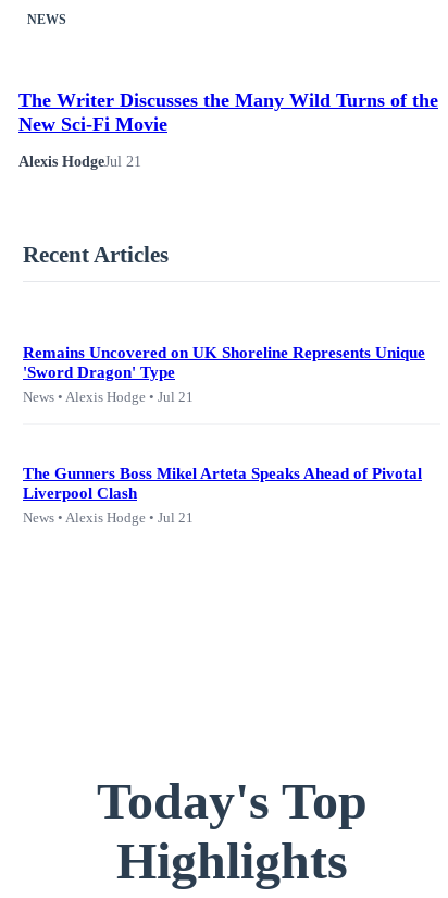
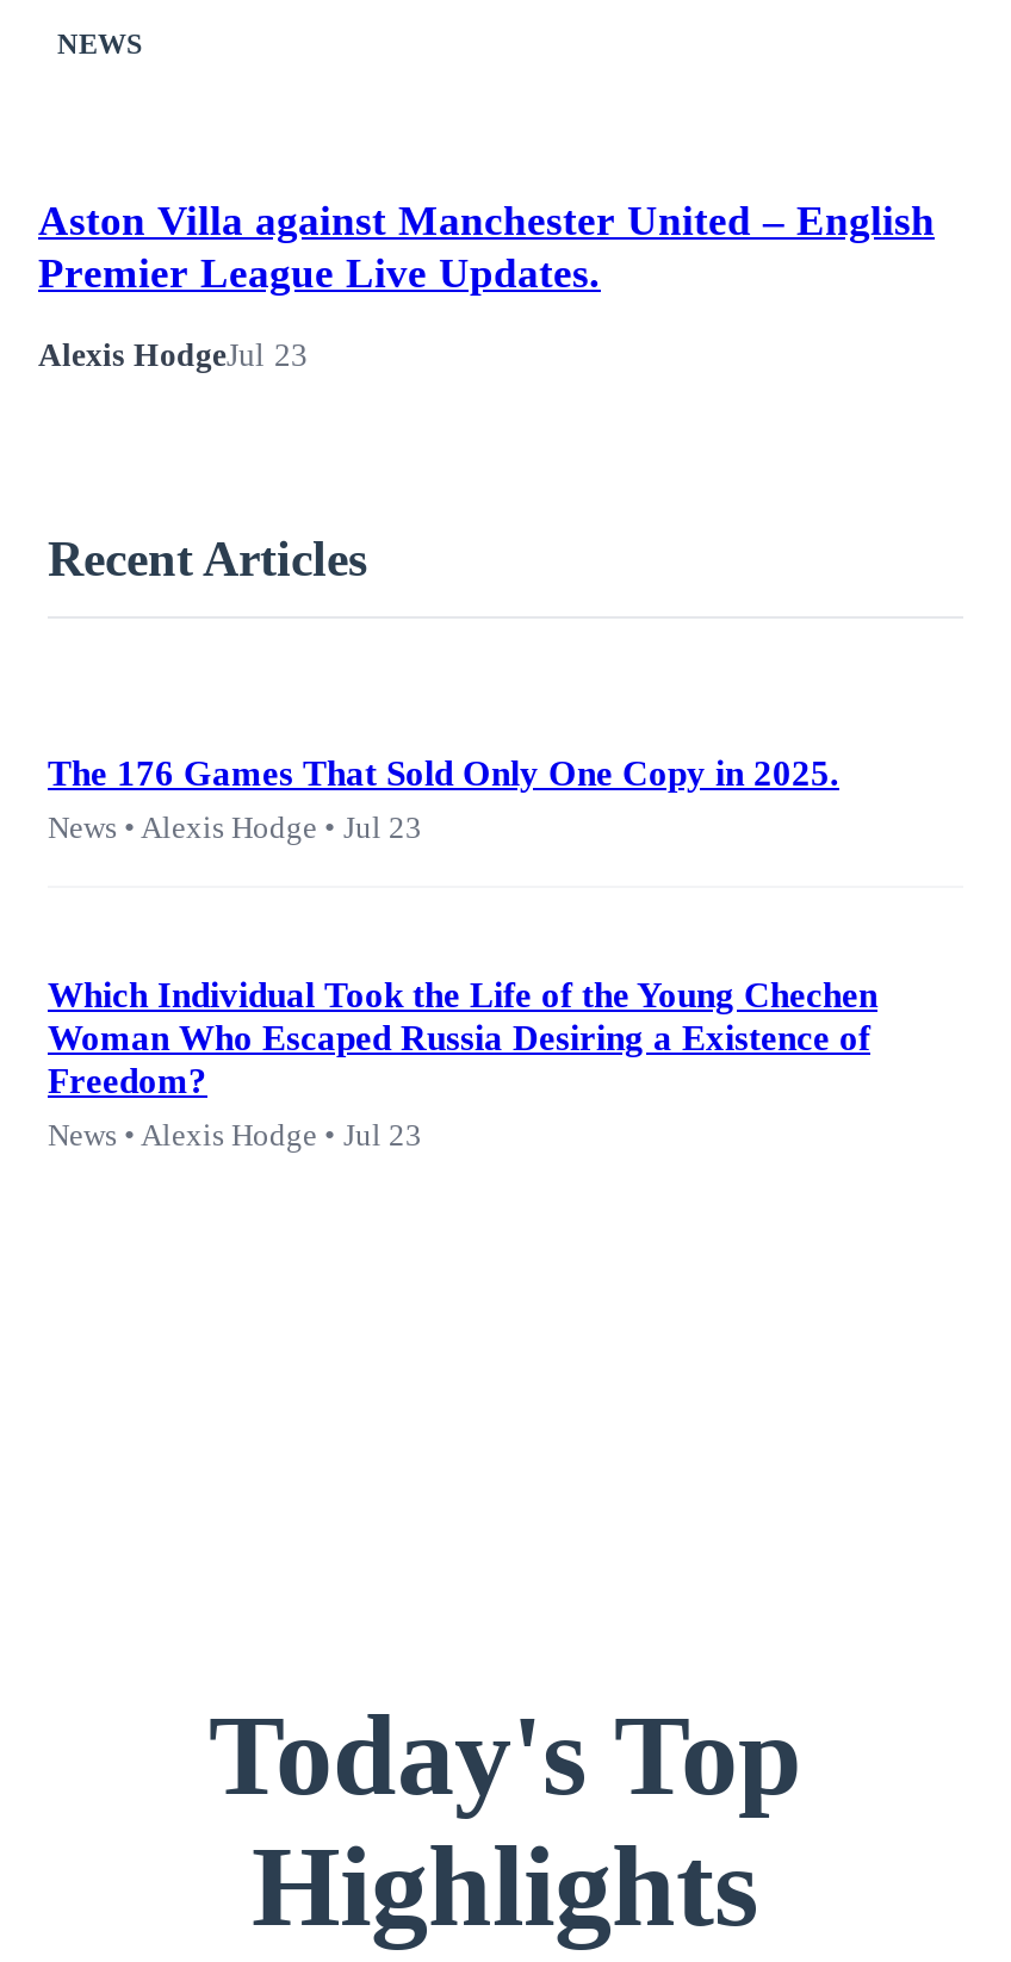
- The Writer Discusses the Many Wild Turns of the
- New Sci-Fi Movie
+ Aston Villa against Manchester United – English
+ Premier League Live Updates.

- Alexis HodgeJul 21
+ Alexis HodgeJul 23

- Remains Uncovered on UK Shoreline Represents Unique
- 'Sword Dragon' Type
+ The 176 Games That Sold Only One Copy in 2025.

- News • Alexis Hodge • Jul 21
+ News • Alexis Hodge • Jul 23

- The Gunners Boss Mikel Arteta Speaks Ahead of Pivotal
- Liverpool Clash
+ Which Individual Took the Life of the Young Chechen
+ Woman Who Escaped Russia Desiring a Existence of
+ Freedom?

- News • Alexis Hodge • Jul 21
+ News • Alexis Hodge • Jul 23
